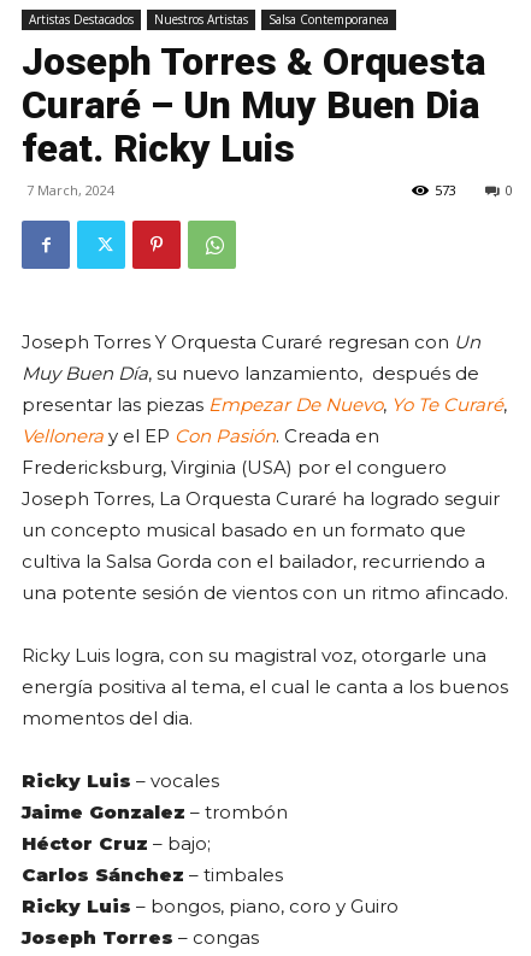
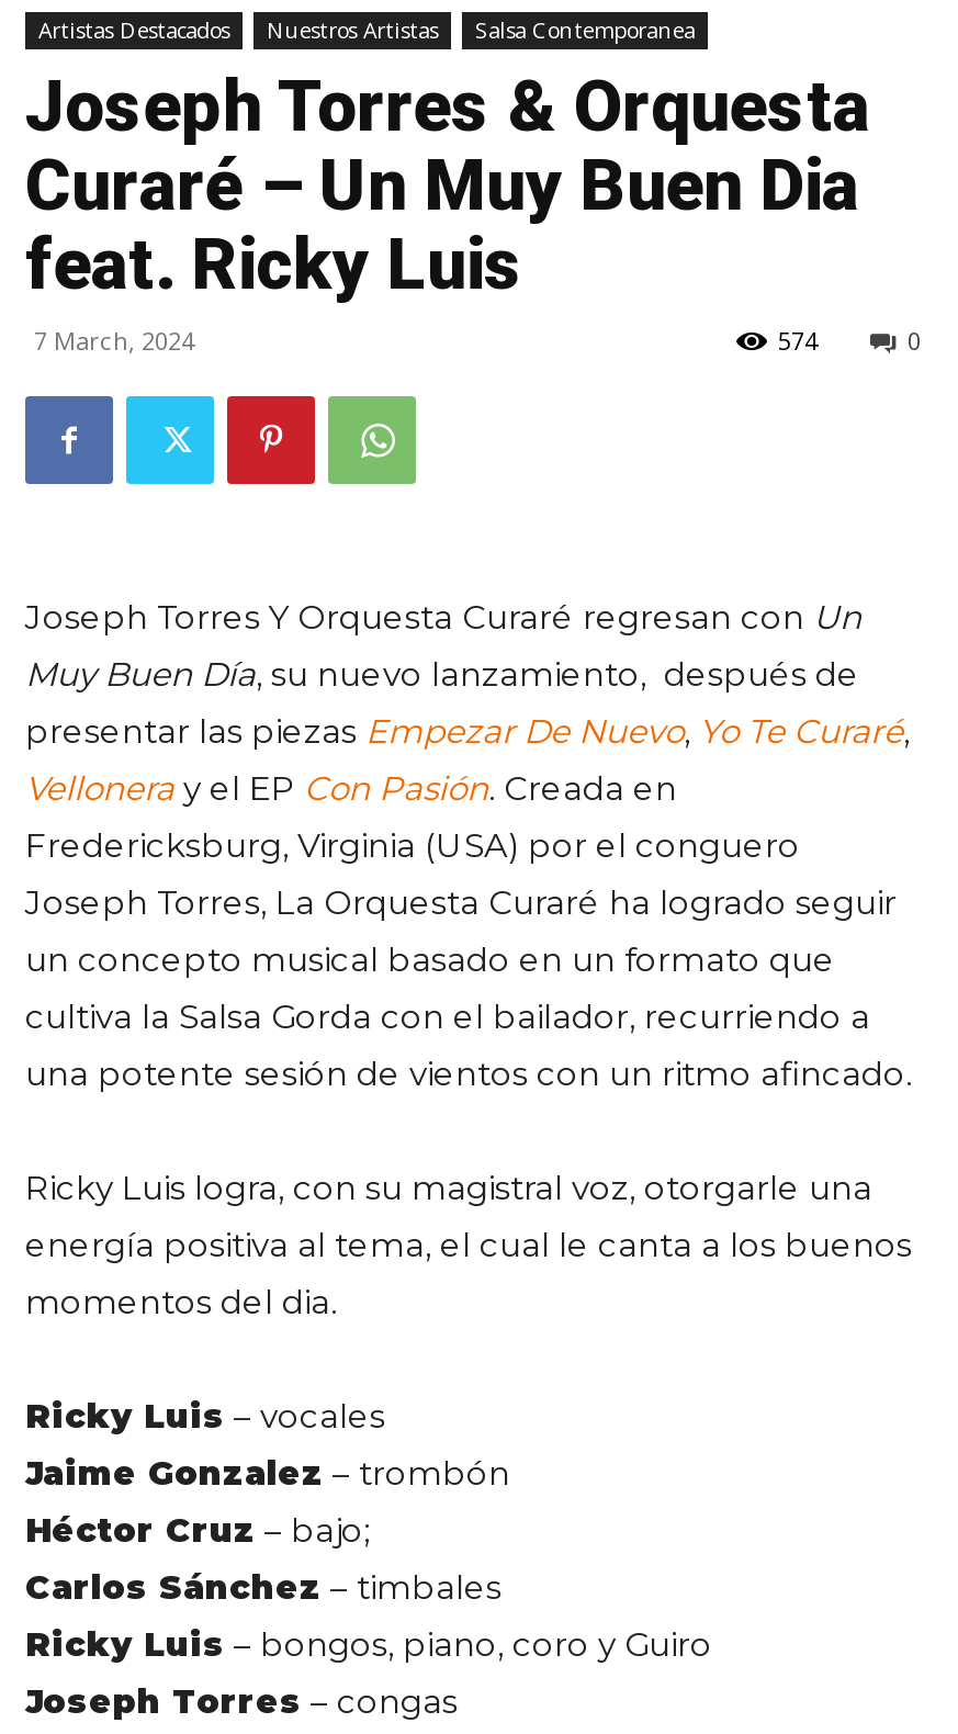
- 573
+ 574
